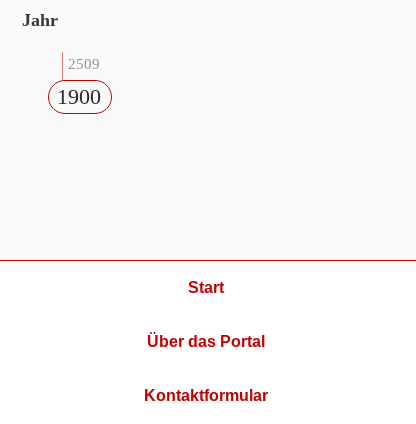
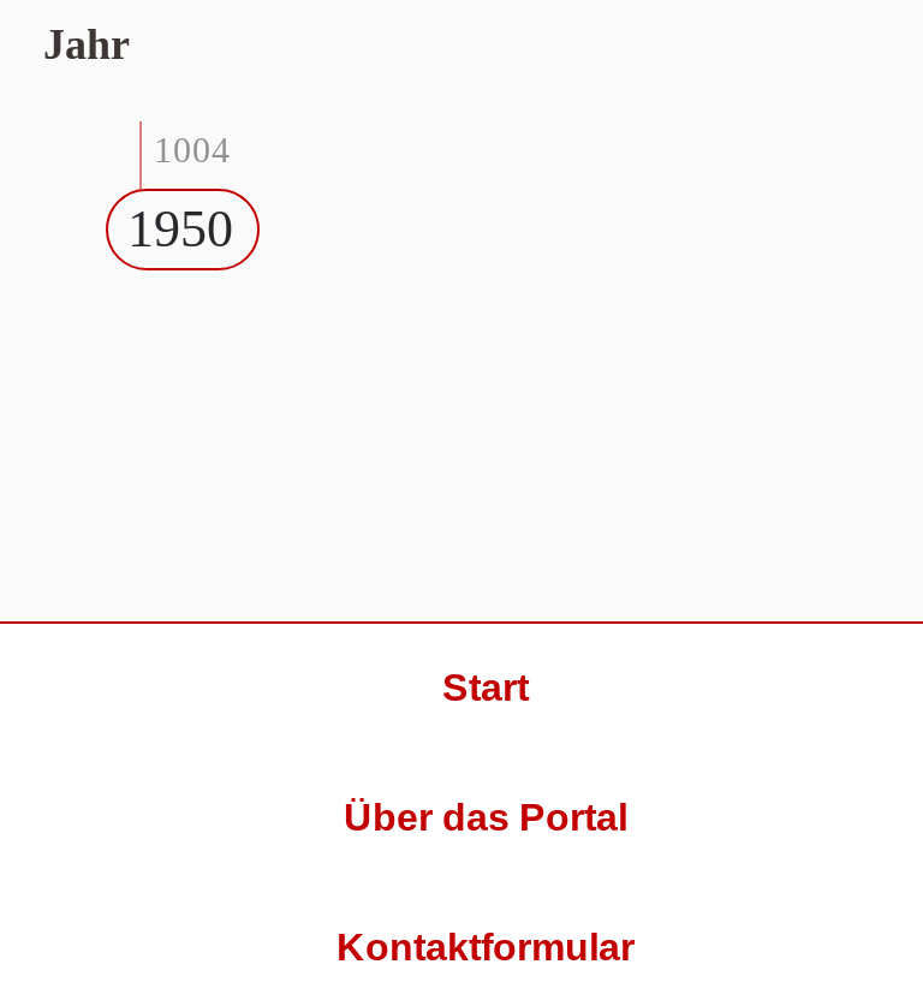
- 2509
+ 1004

- 1900
+ 1950
